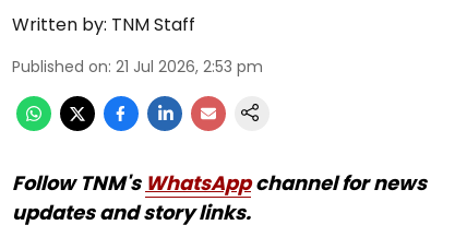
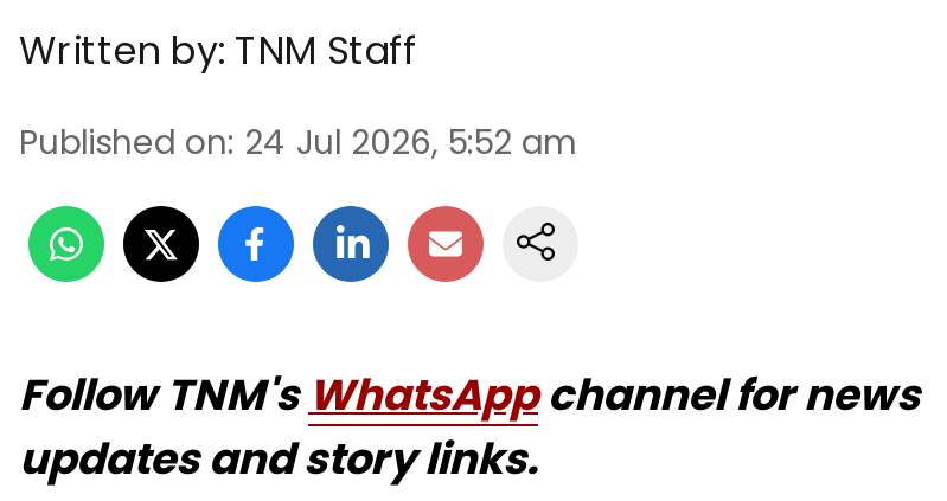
- Published on: 21 Jul 2026, 2:53 pm
+ Published on: 24 Jul 2026, 5:52 am
